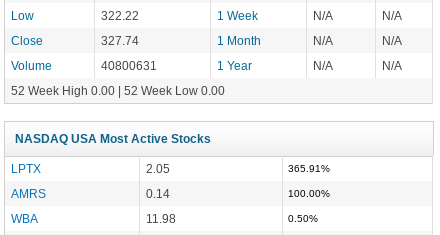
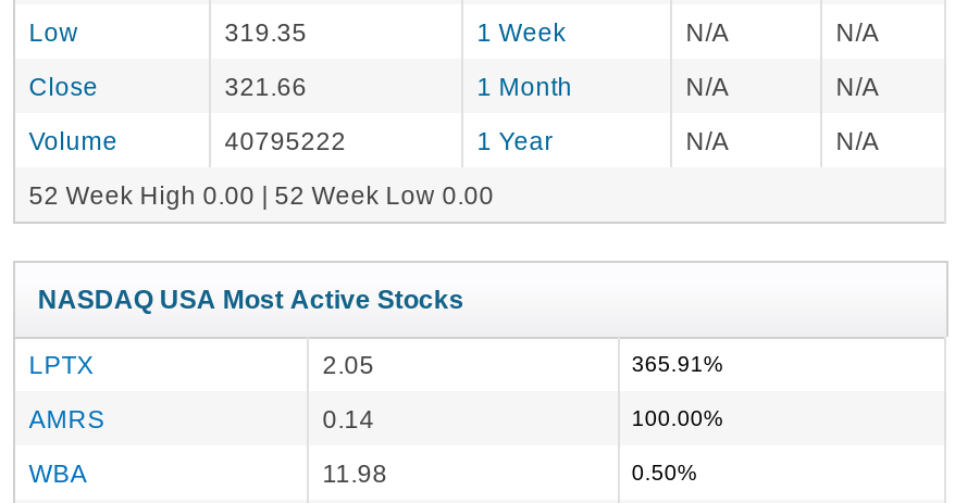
- 322.22
+ 319.35

- 327.74
+ 321.66

- 40800631
+ 40795222
